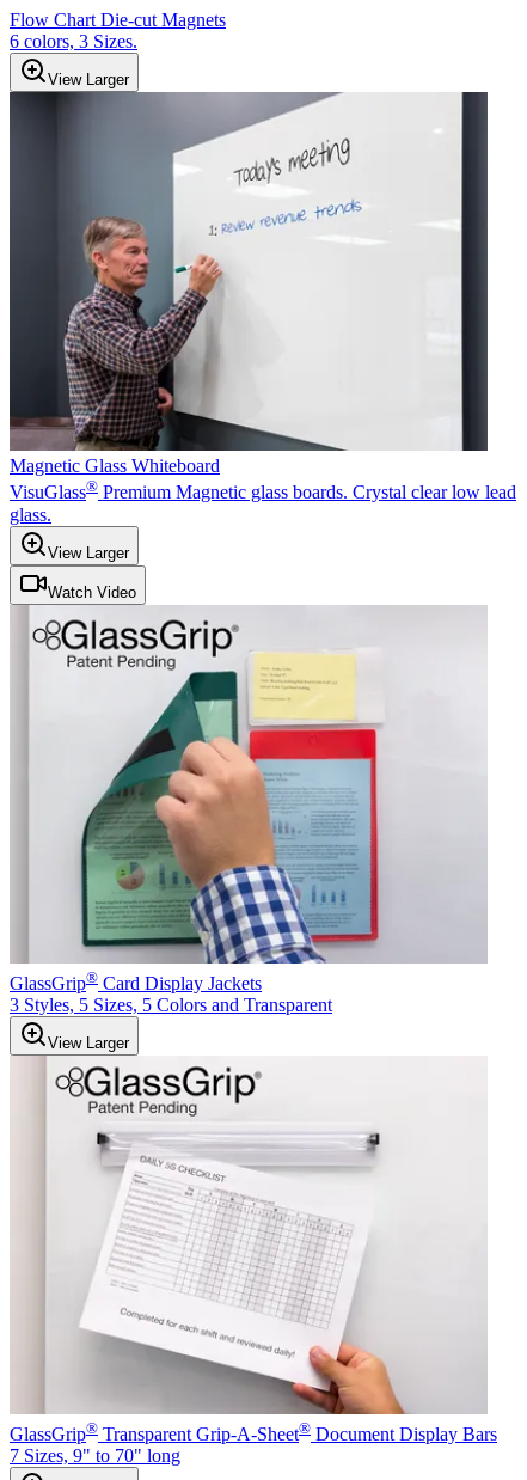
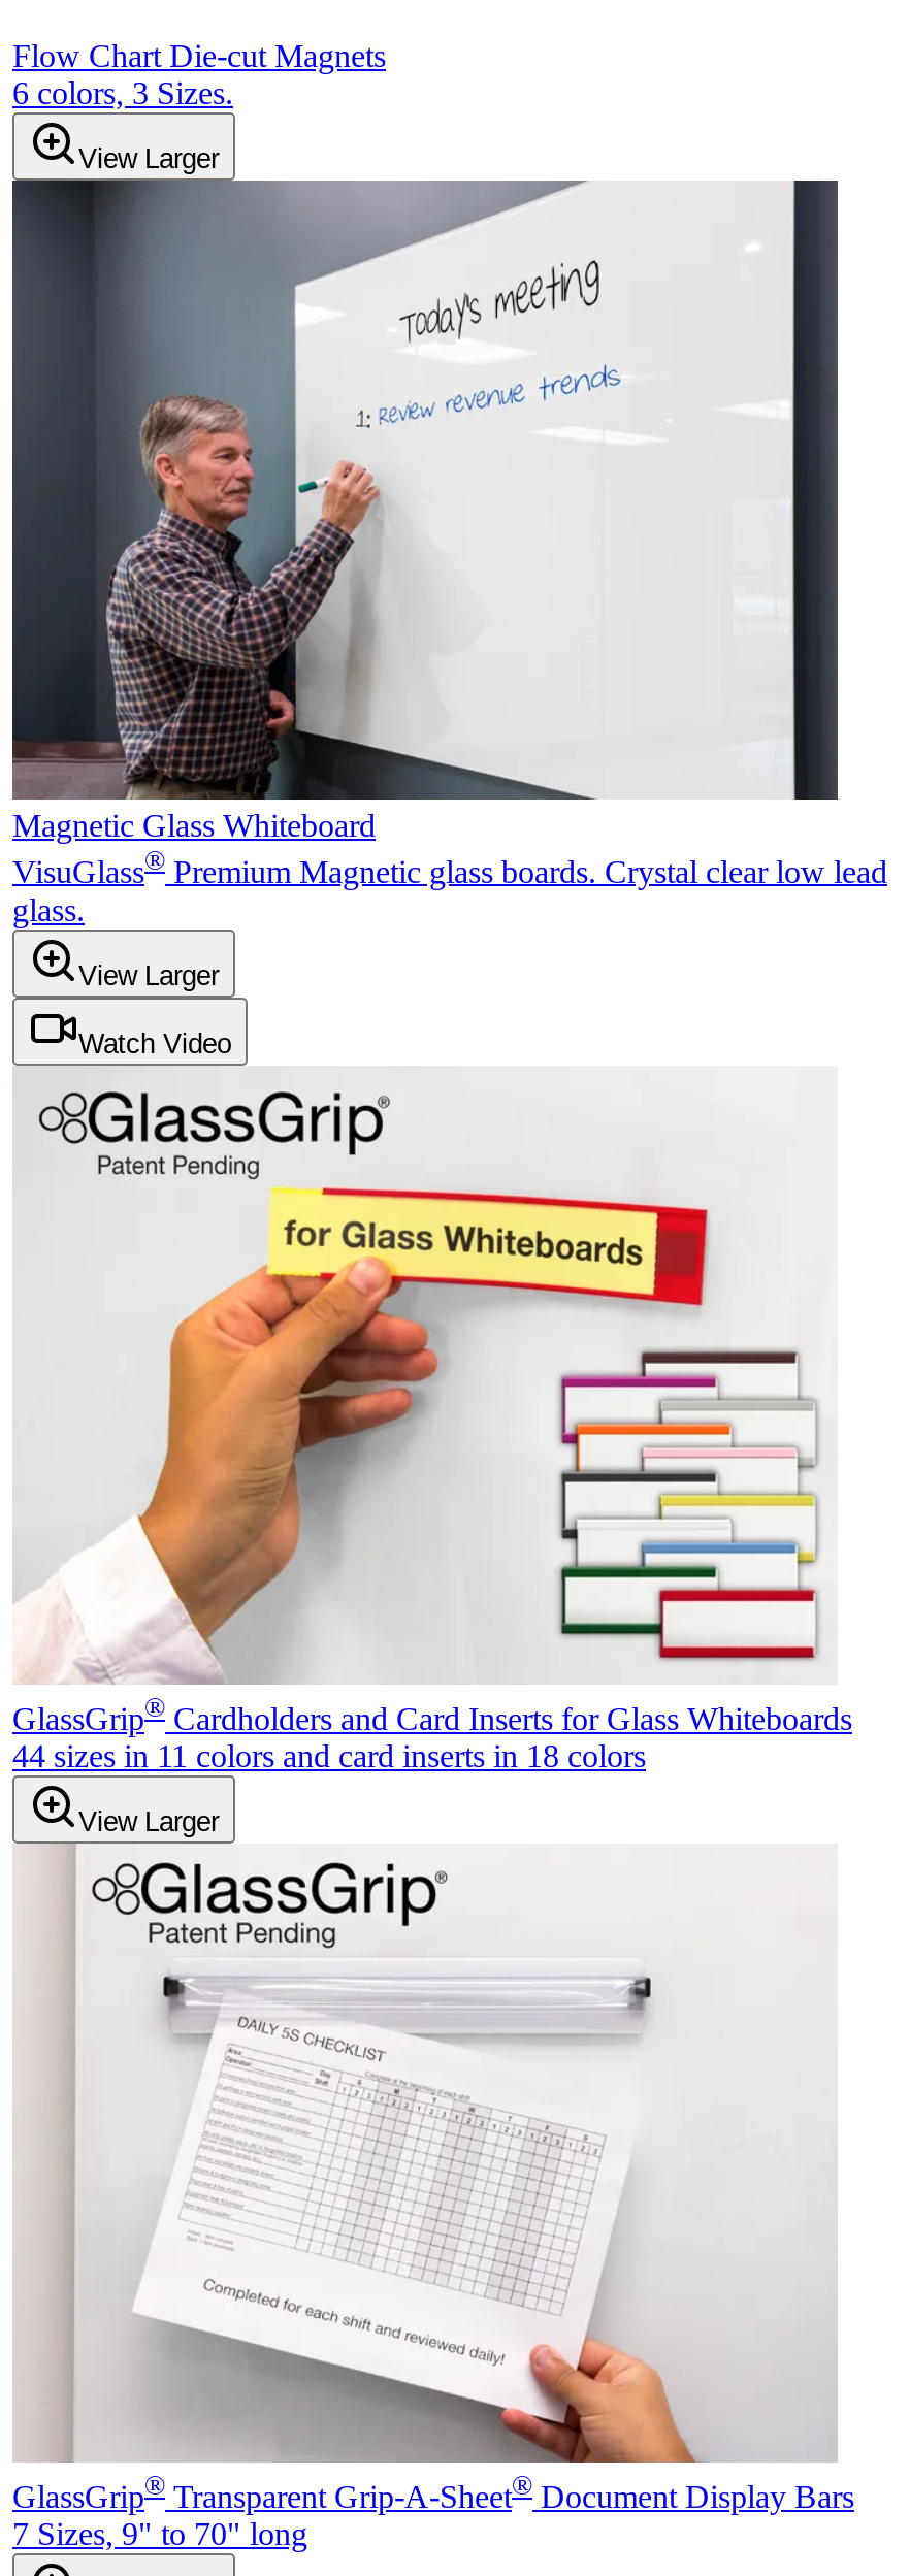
- [image]
- GlassGrip® Card Display Jackets
- 3 Styles, 5 Sizes, 5 Colors and Transparent
+ [image]
+ GlassGrip® Cardholders and Card Inserts for Glass Whiteboards
+ 44 sizes in 11 colors and card inserts in 18 colors
